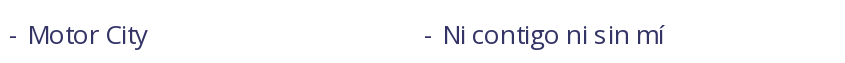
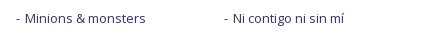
- Motor City

+ Minions & monsters
